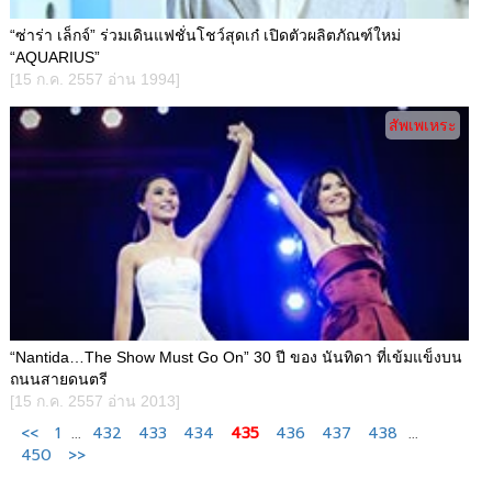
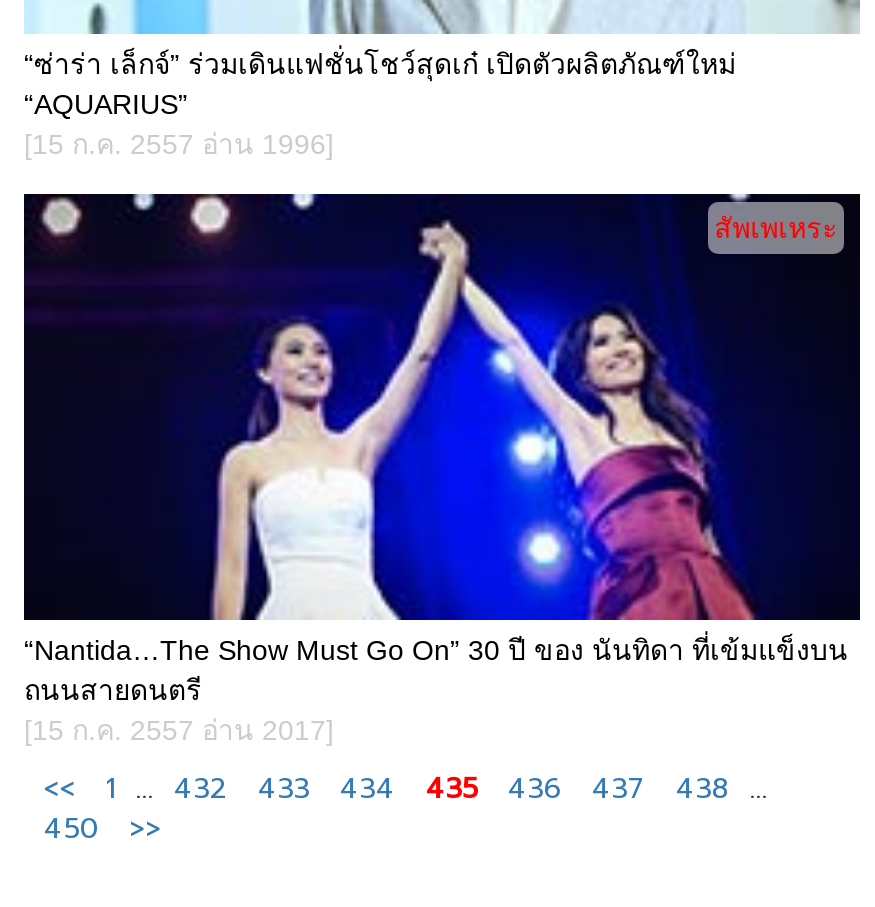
- [15 ก.ค. 2557 อ่าน 1994]
+ [15 ก.ค. 2557 อ่าน 1996]

- [15 ก.ค. 2557 อ่าน 2013]
+ [15 ก.ค. 2557 อ่าน 2017]
